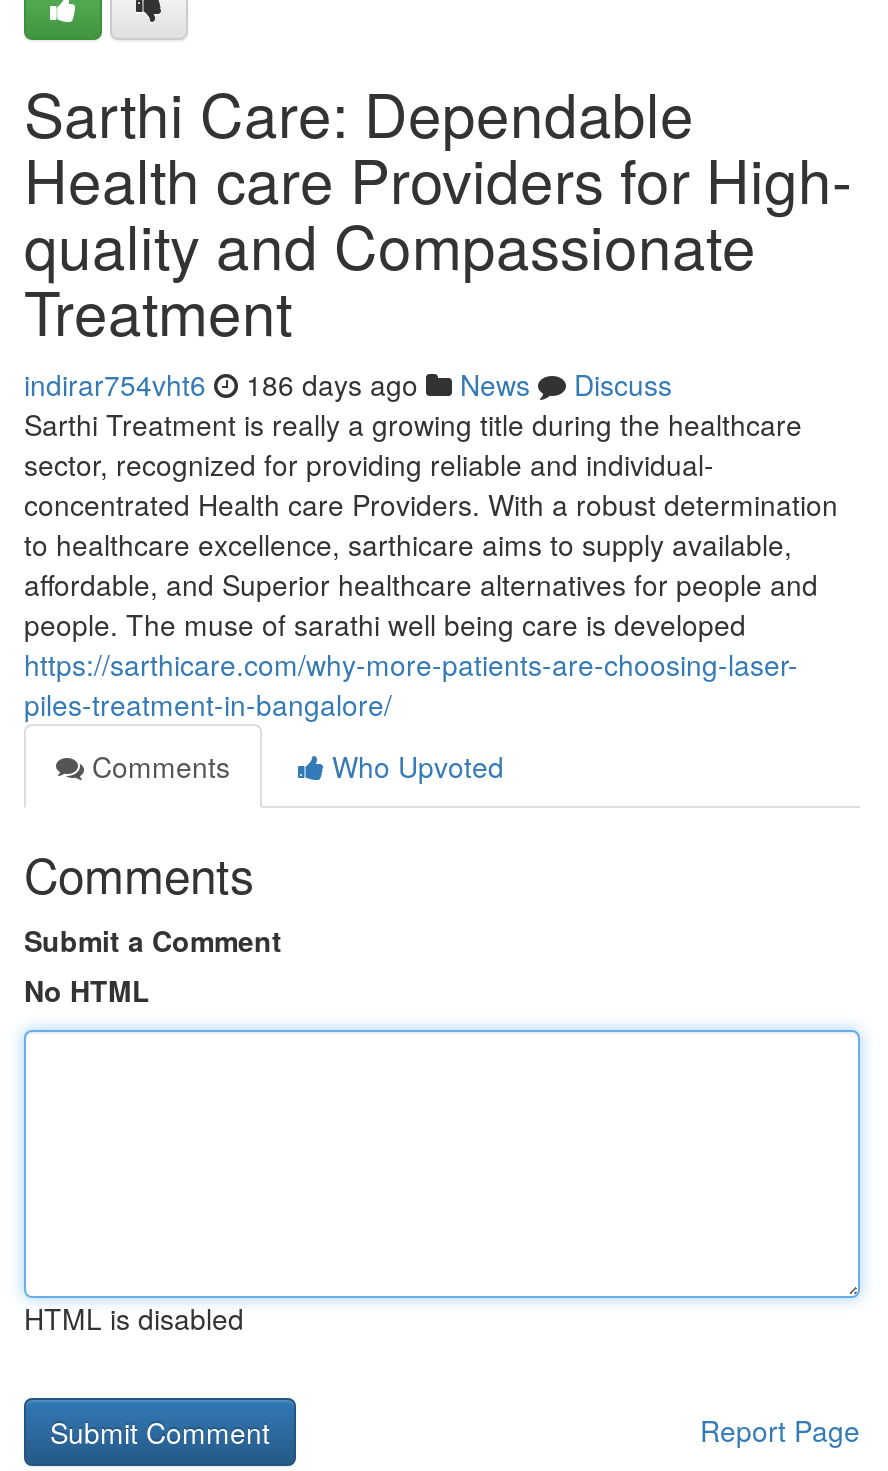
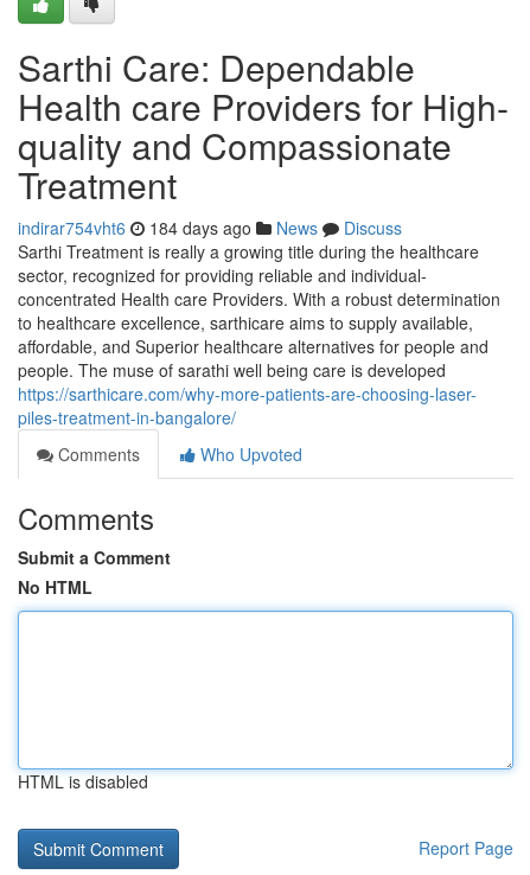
- indirar754vht6 186 days ago News Discuss
+ indirar754vht6 184 days ago News Discuss
